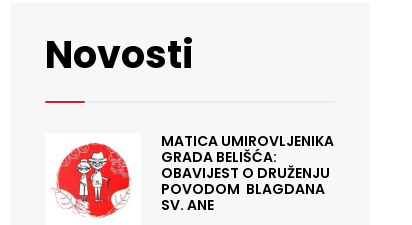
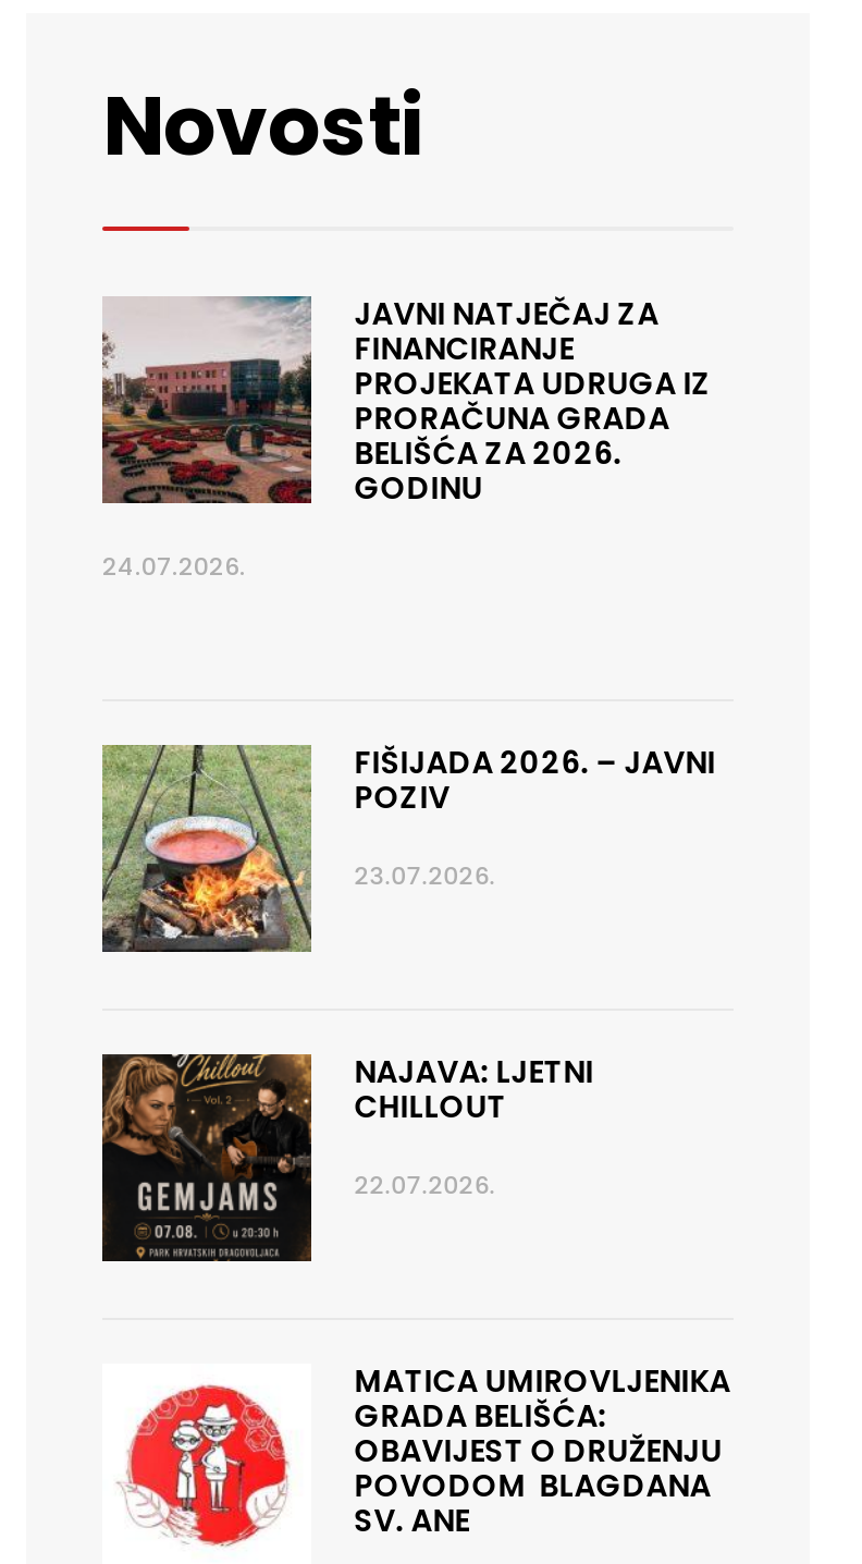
+ [image]
+ JAVNI NATJEČAJ ZA
+ FINANCIRANJE
+ PROJEKATA UDRUGA IZ
+ PRORAČUNA GRADA
+ BELIŠĆA ZA 2026.
+ GODINU
+ 24.07.2026.

+ [image]
+ FIŠIJADA 2026. – JAVNI
+ POZIV
+ 23.07.2026.

+ [image]
+ NAJAVA: LJETNI
+ CHILLOUT
+ 22.07.2026.
